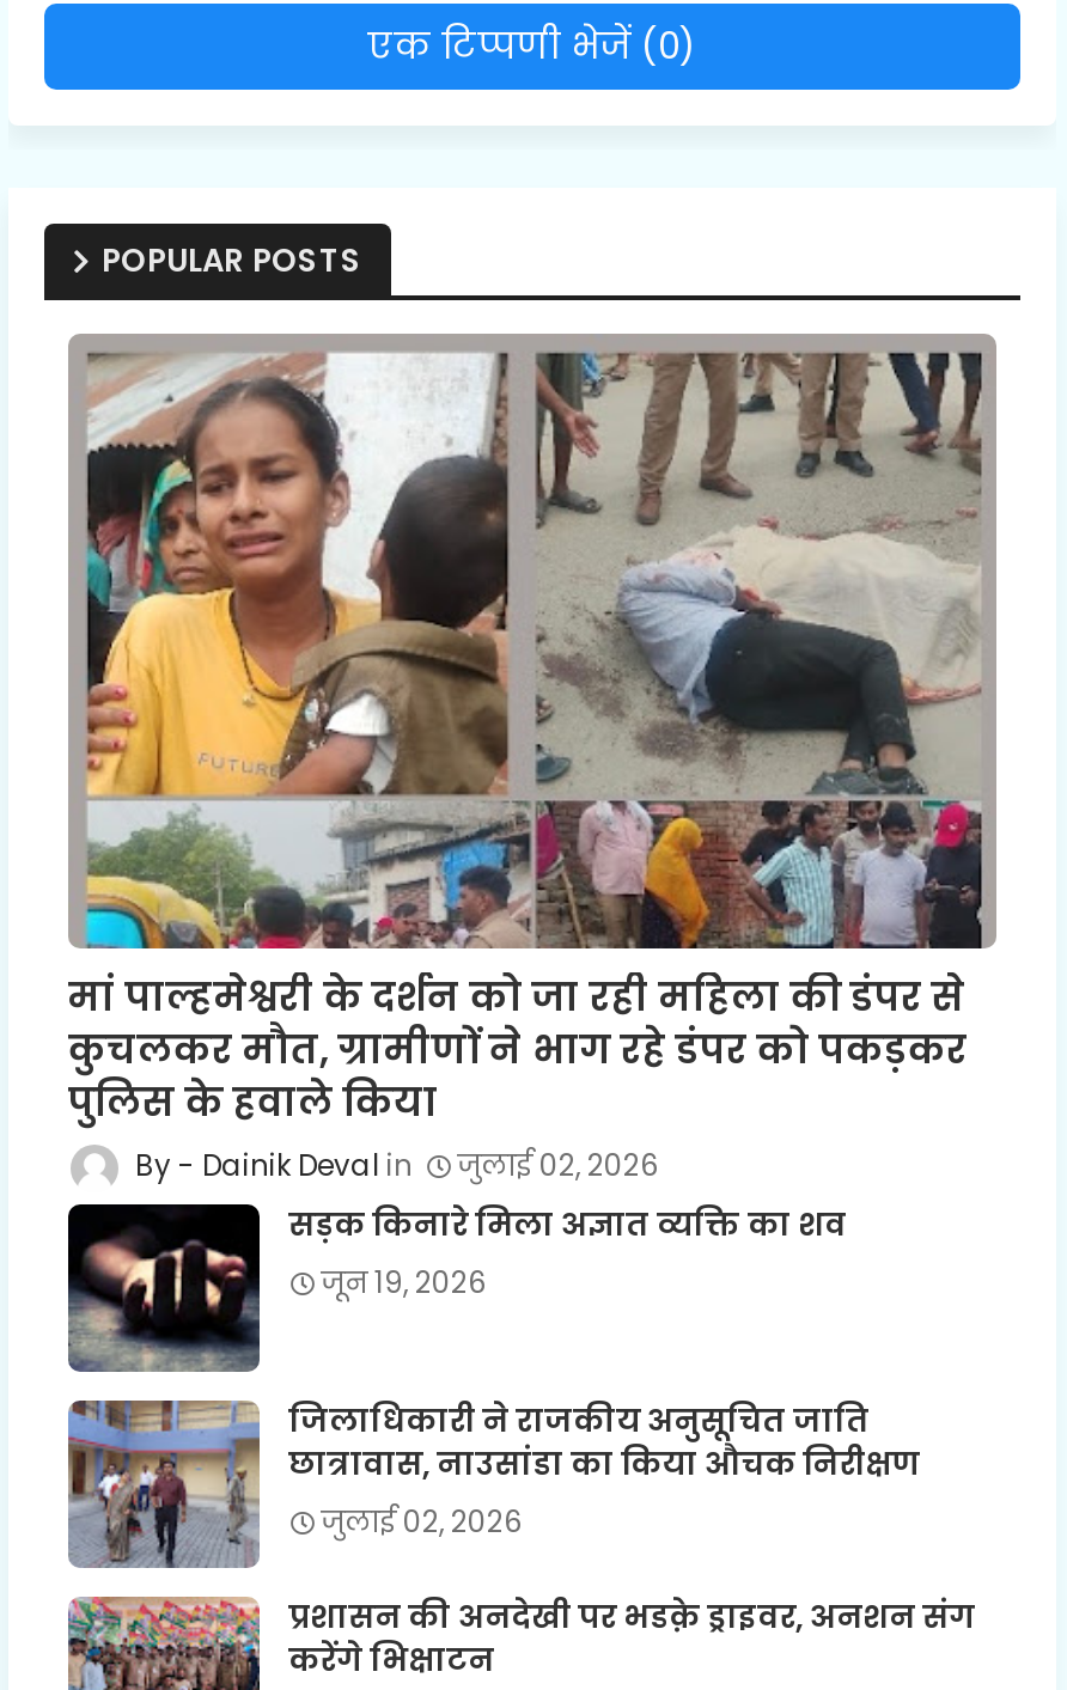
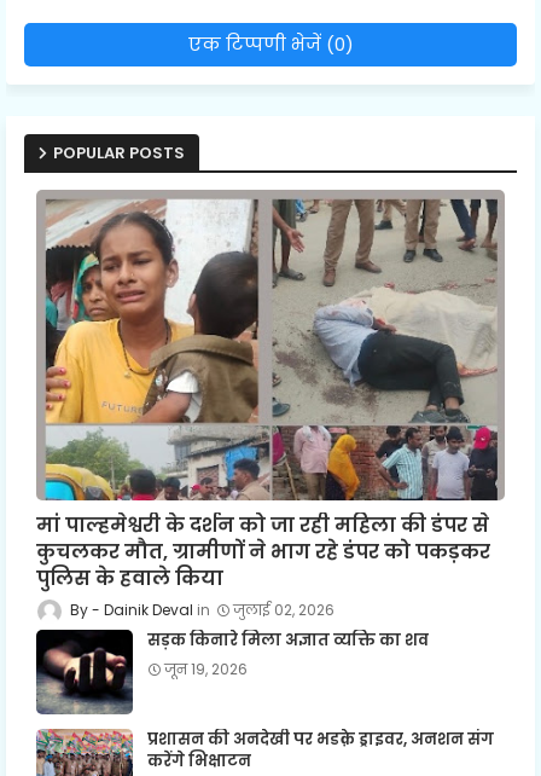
- [image]
- जिलाधिकारी ने राजकीय अनुसूचित जाति
- छात्रावास, नाउसांडा का किया औचक निरीक्षण
- जुलाई 02, 2026
